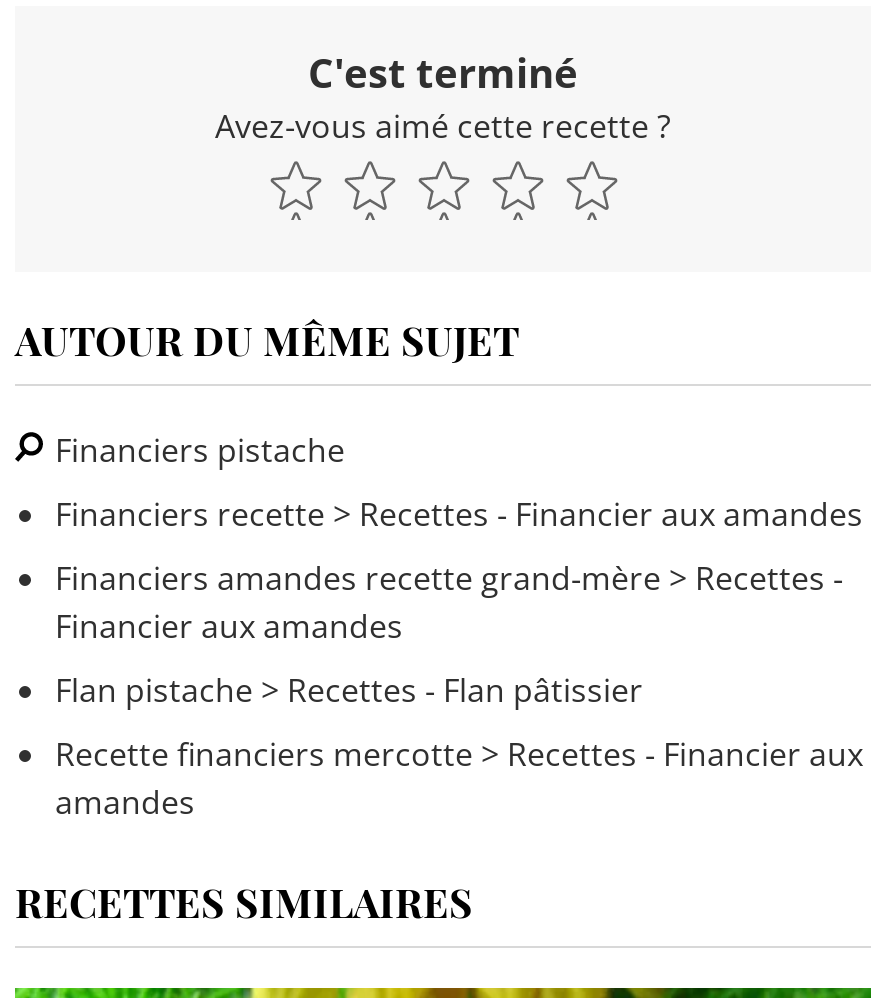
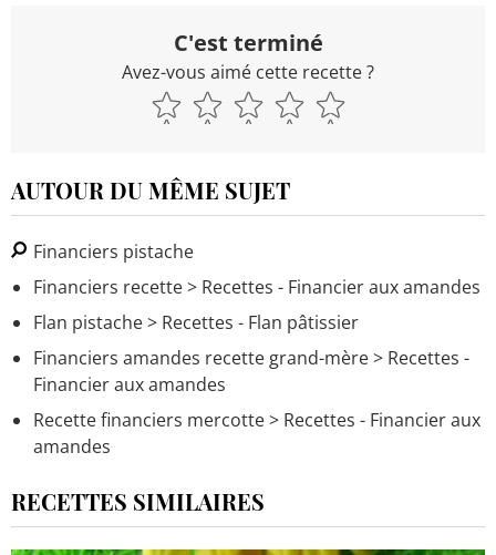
moved down: Financiers amandes recette grand-mère > Recettes - | Financier aux amandes

moved up: Flan pistache > Recettes - Flan pâtissier
